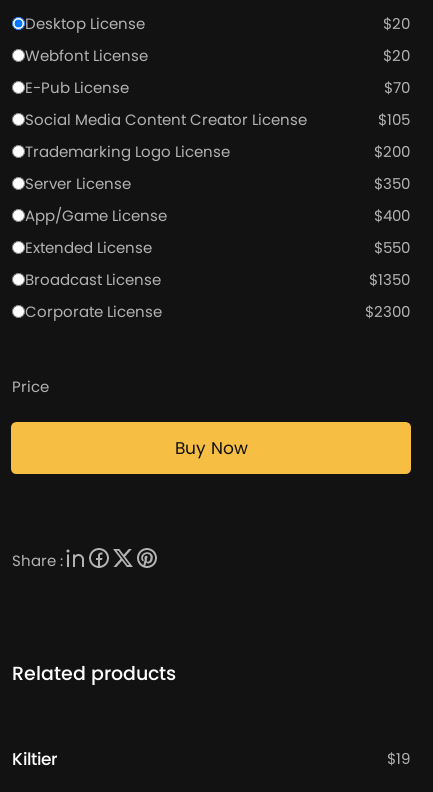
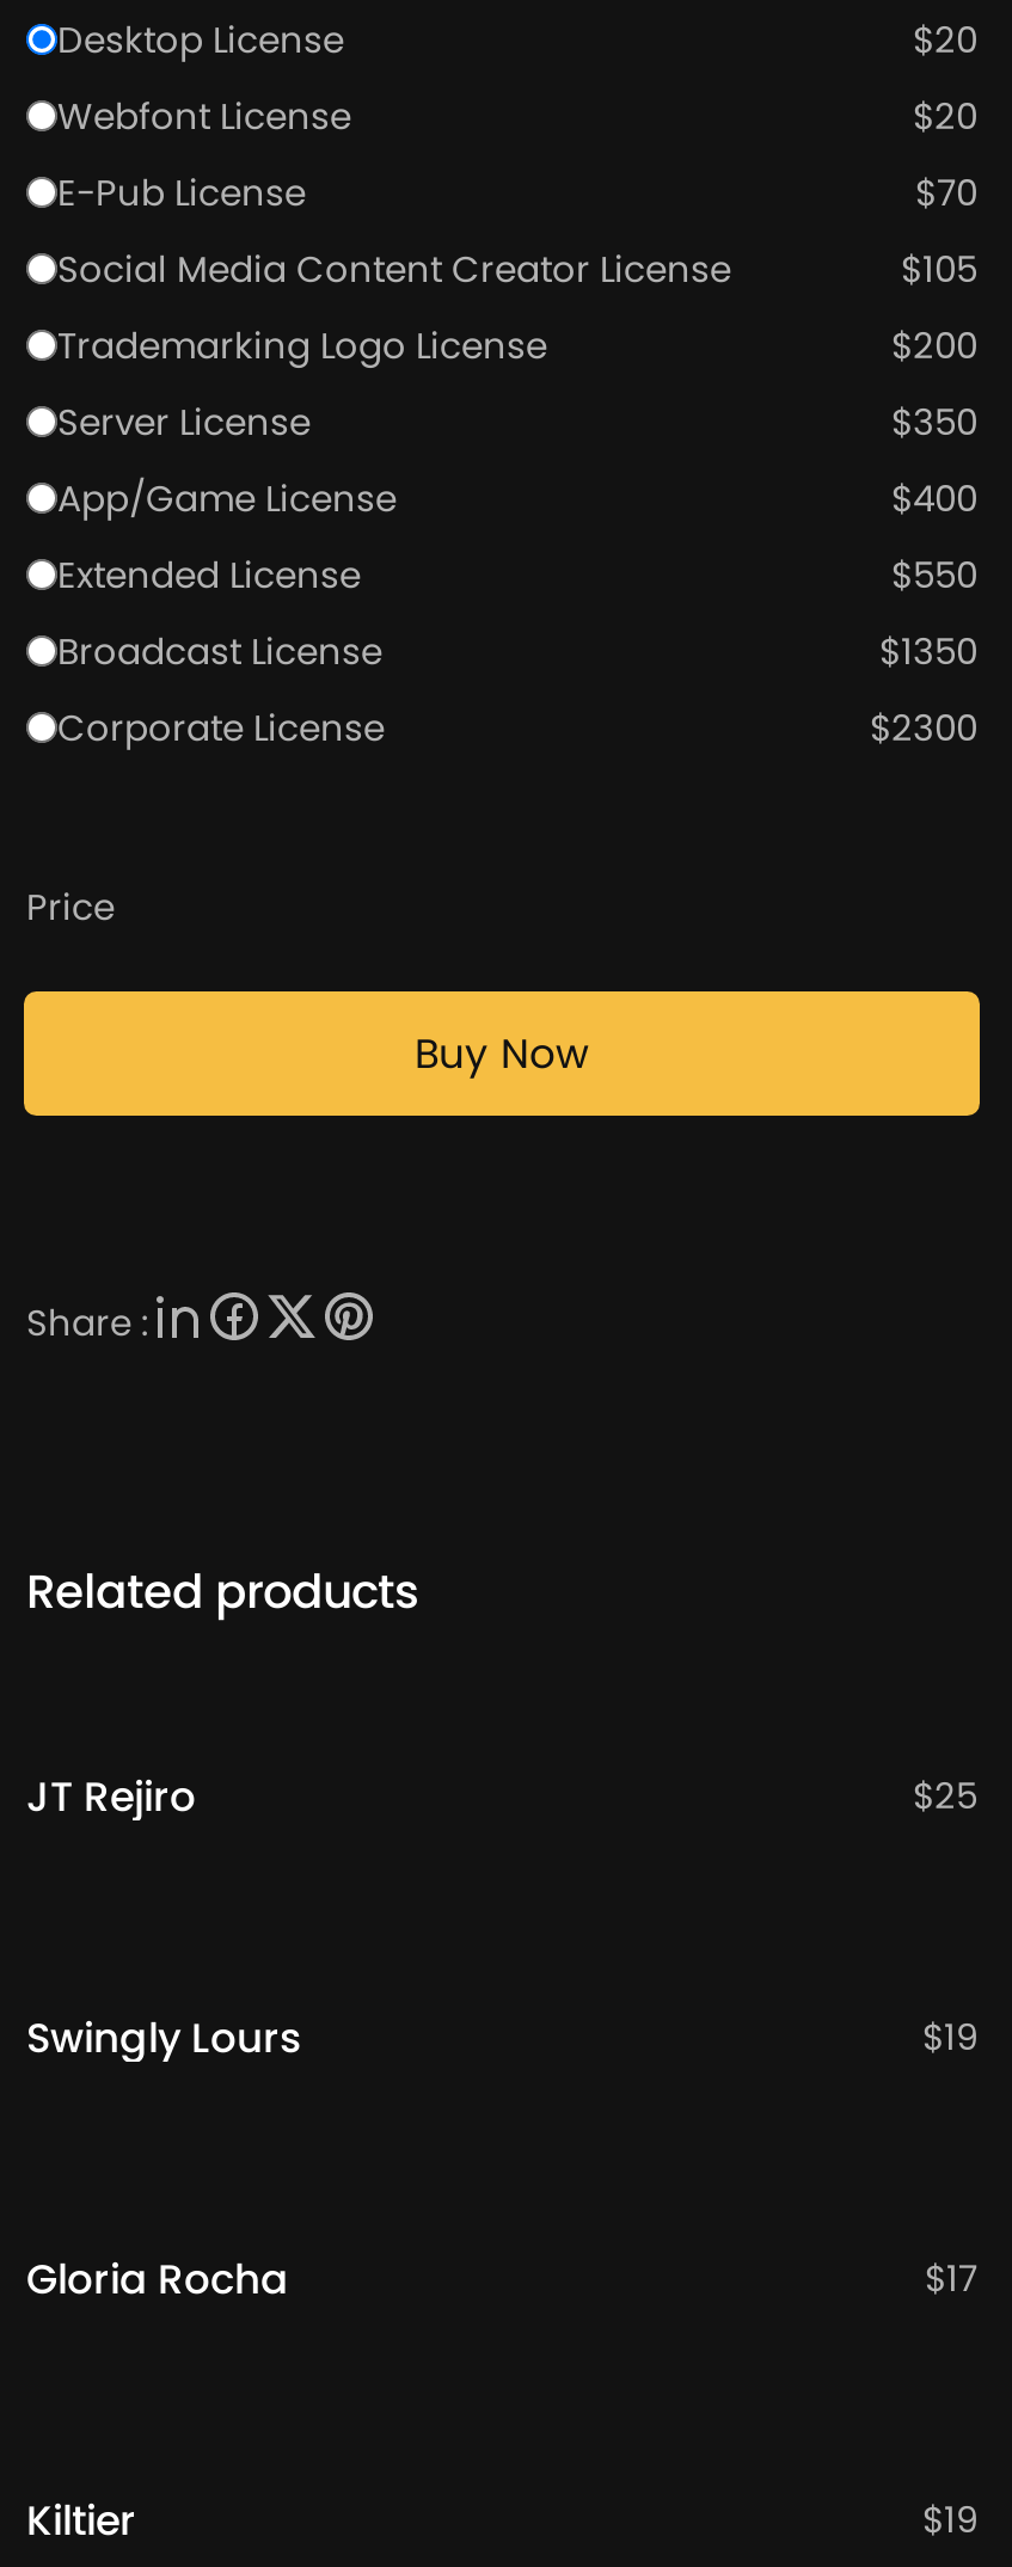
+ JT Rejiro
+ $25

+ Swingly Lours
+ $19

+ Gloria Rocha
+ $17
